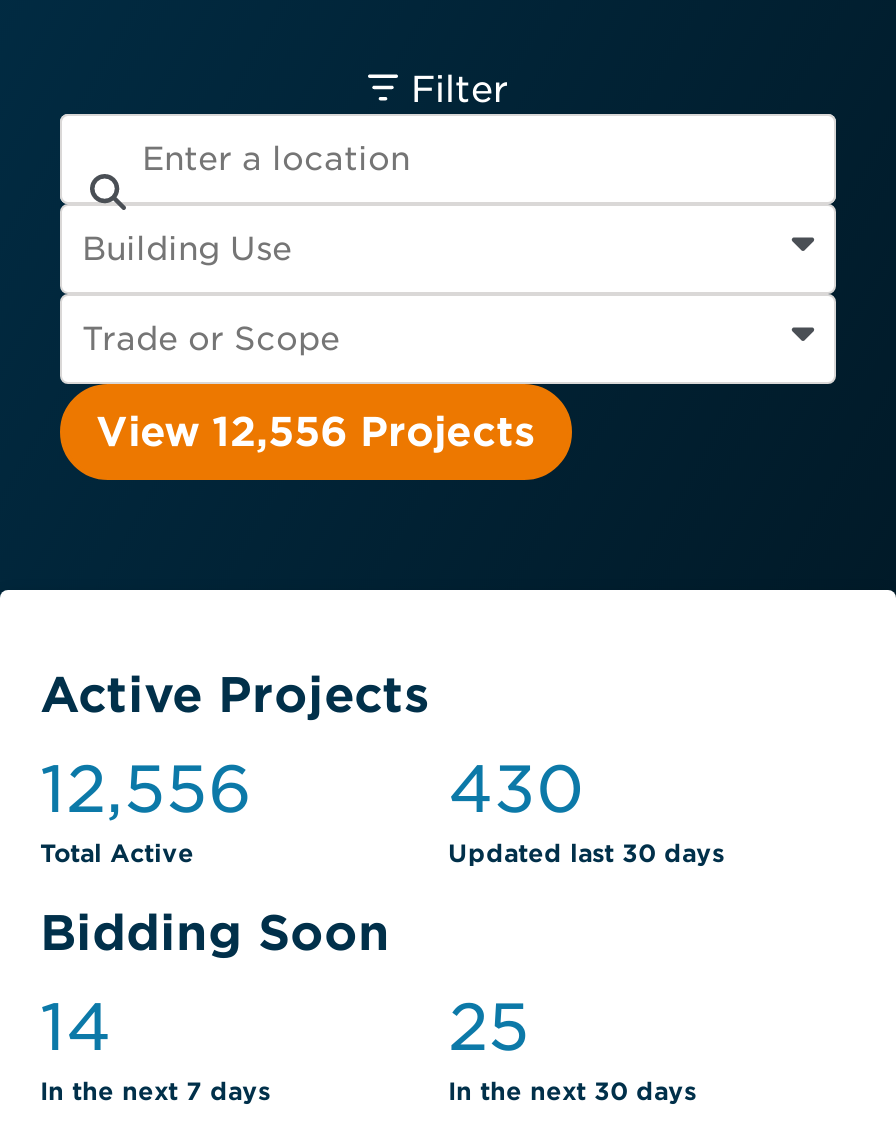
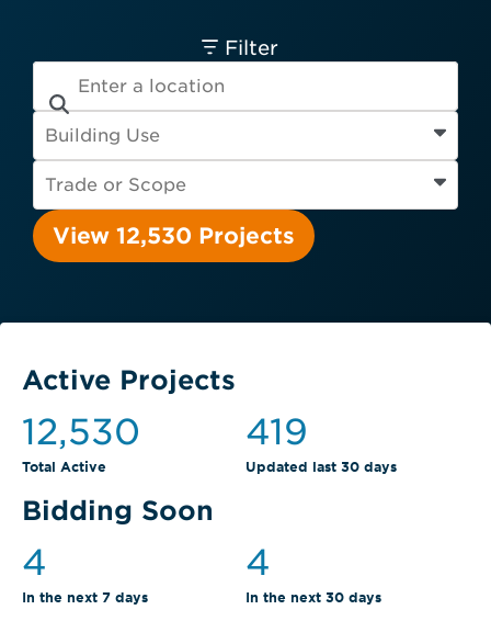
- View 12,556 Projects
+ View 12,530 Projects

- 12,556
+ 12,530

- 430
+ 419

- 14
+ 4

- 25
+ 4
